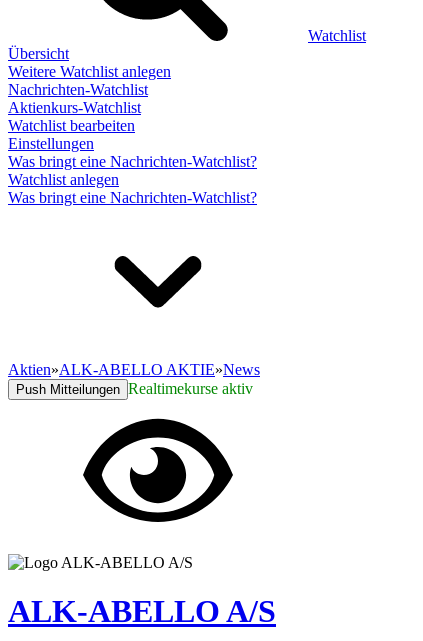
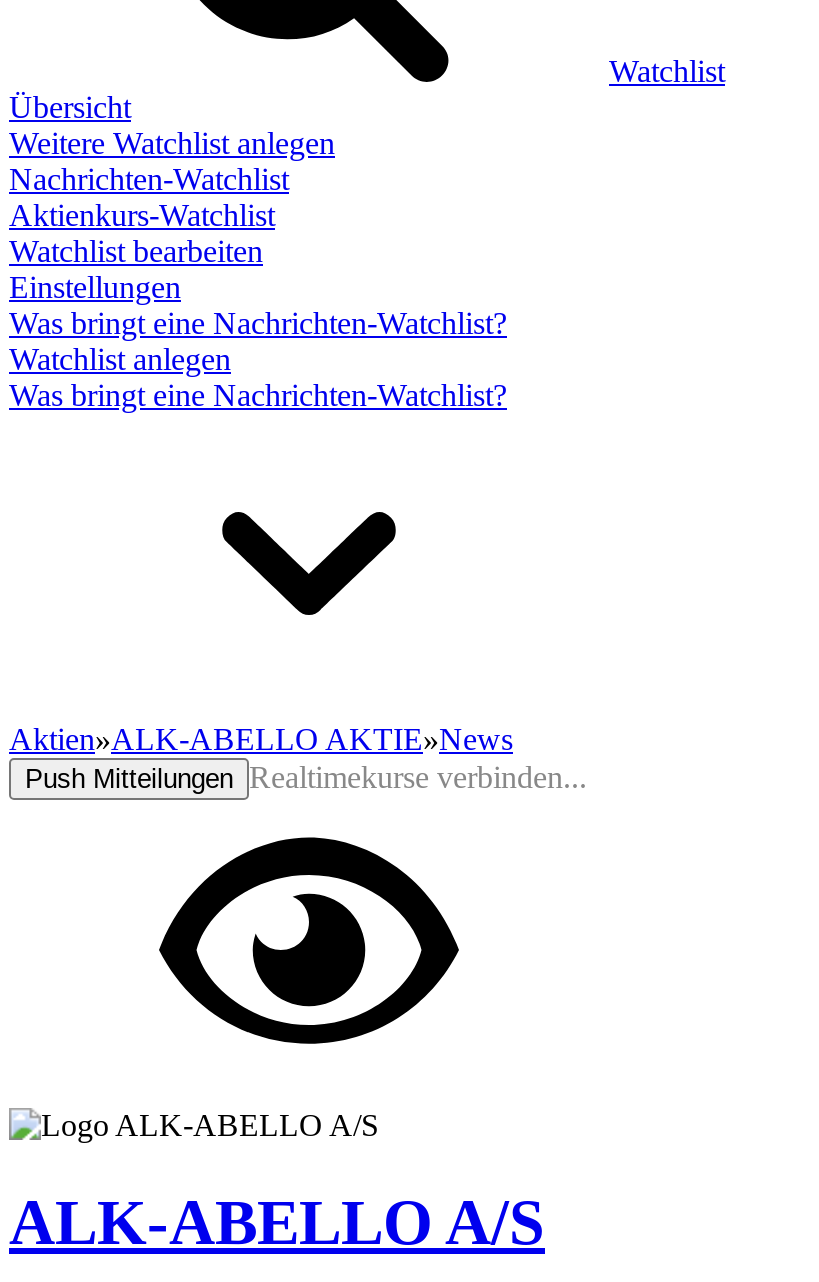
- Push Mitteilungen Realtimekurse aktiv
+ Push Mitteilungen Realtimekurse verbinden...
